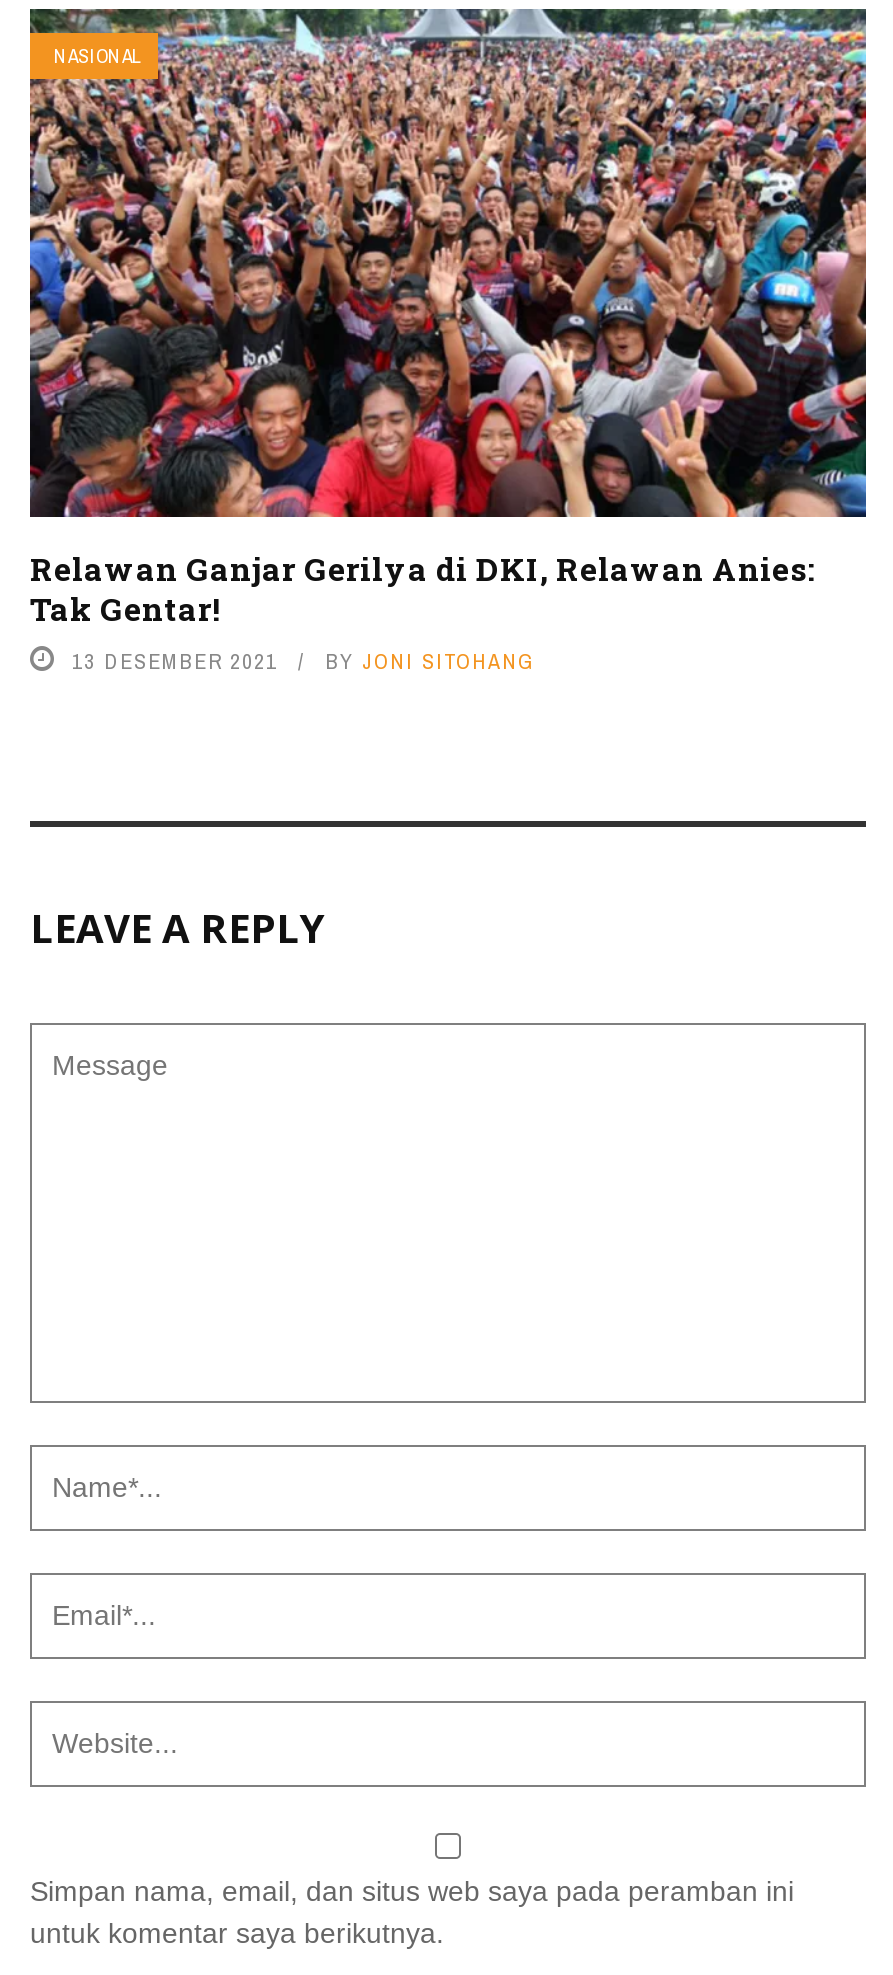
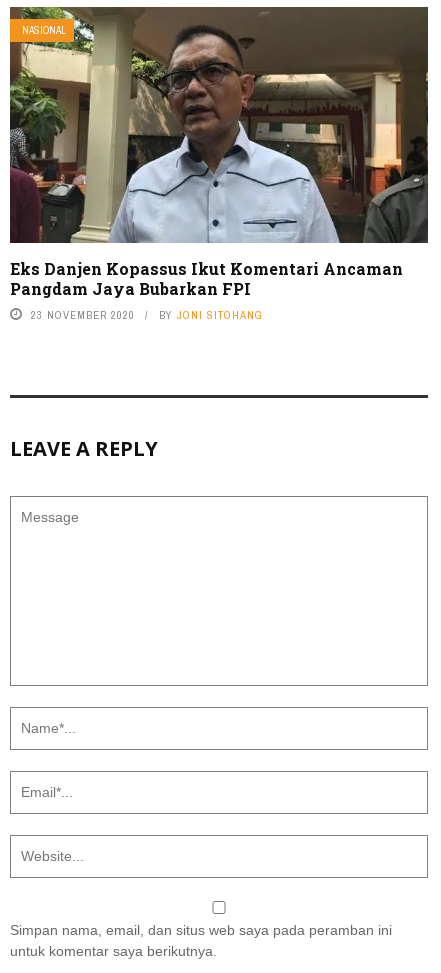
- [image]
- Relawan Ganjar Gerilya di DKI, Relawan Anies:
- Tak Gentar!
- 13 DESEMBER 2021
+ [image]
+ Eks Danjen Kopassus Ikut Komentari Ancaman
+ Pangdam Jaya Bubarkan FPI
+ 23 NOVEMBER 2020
